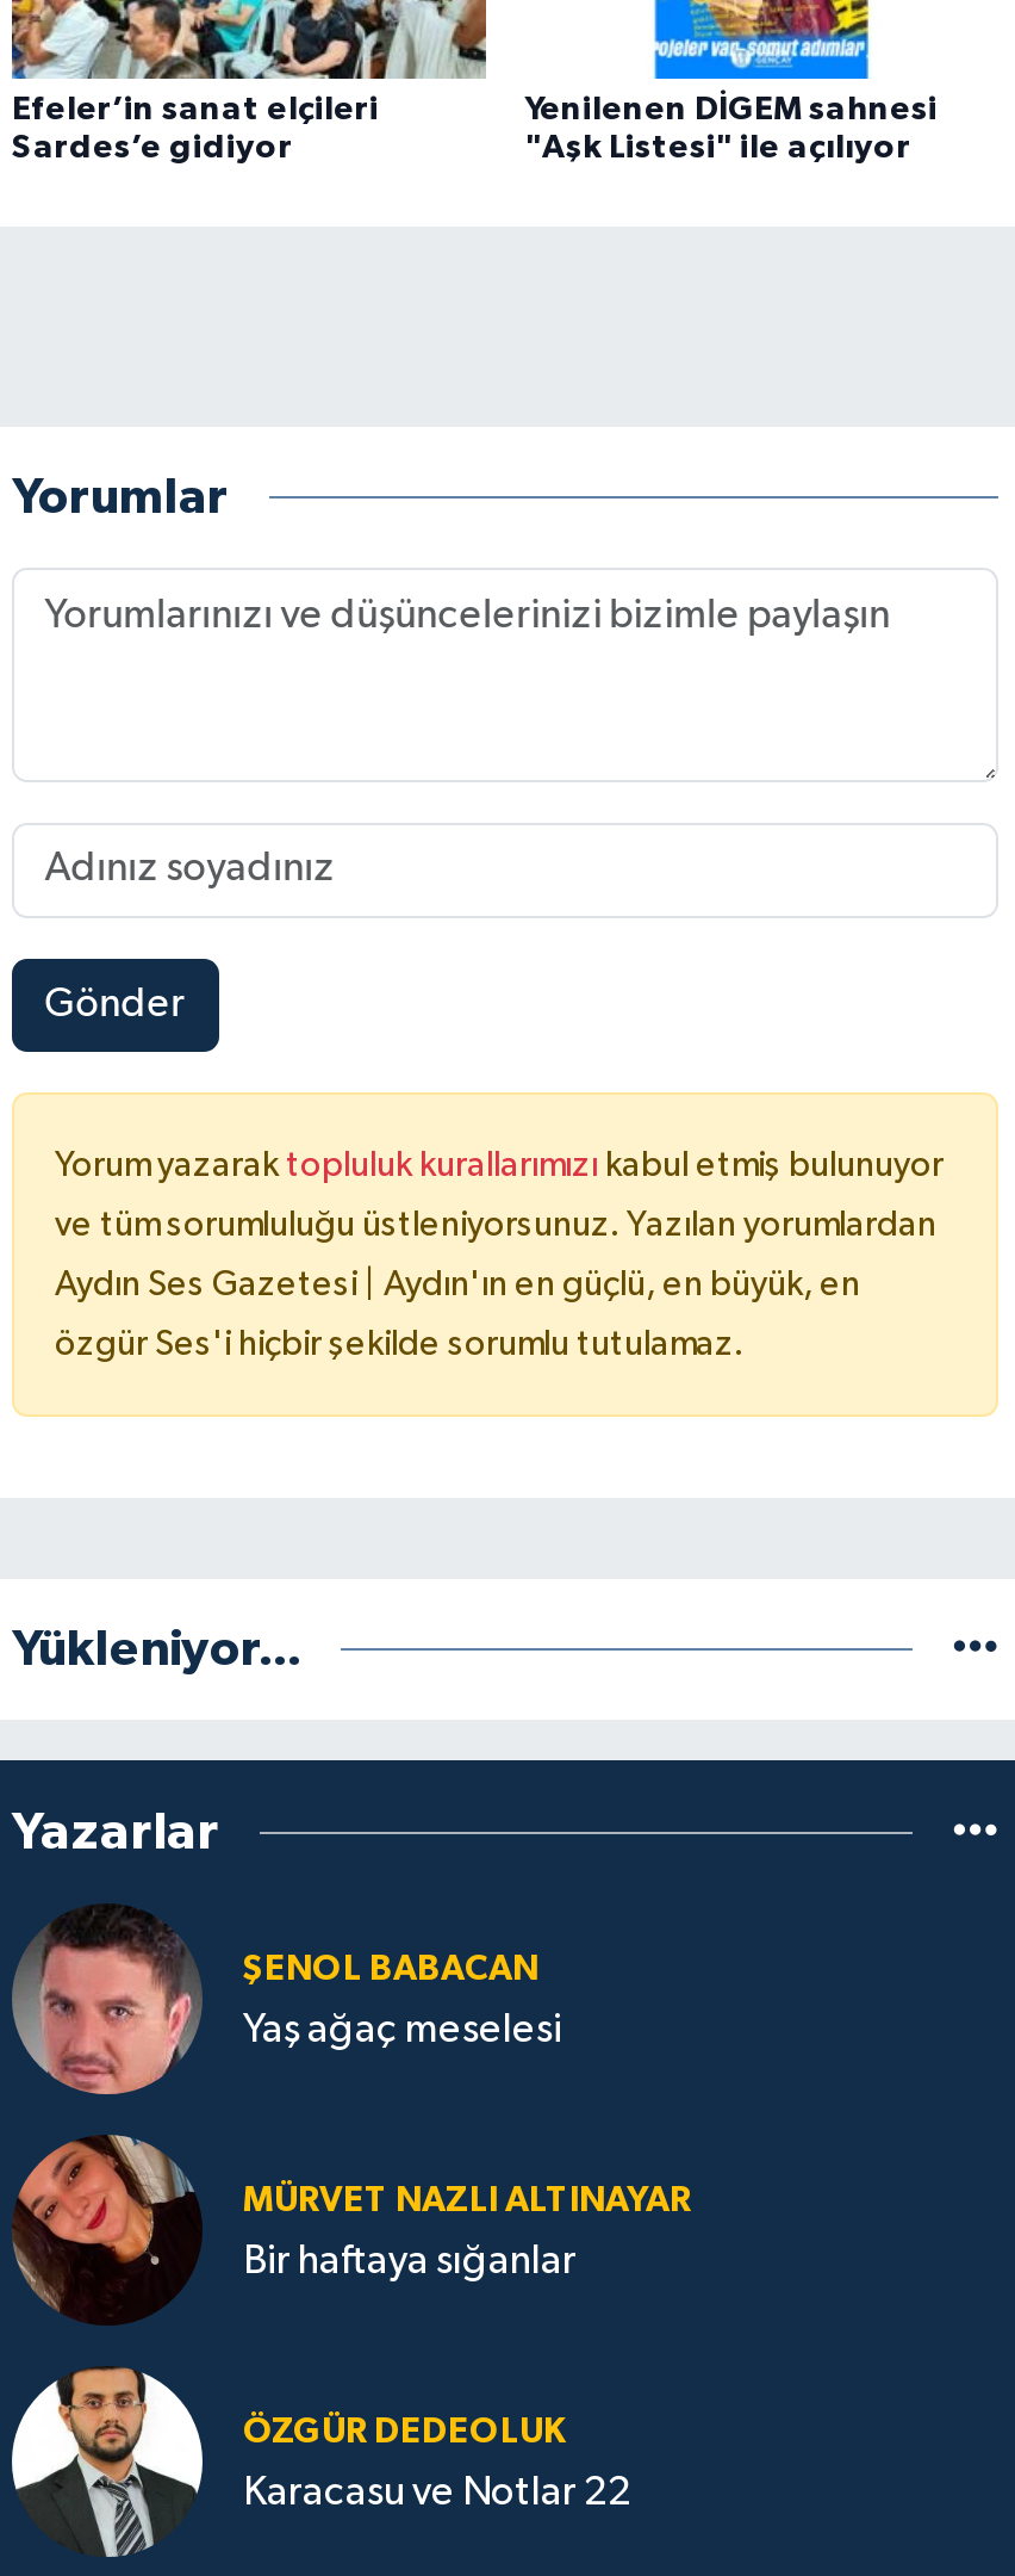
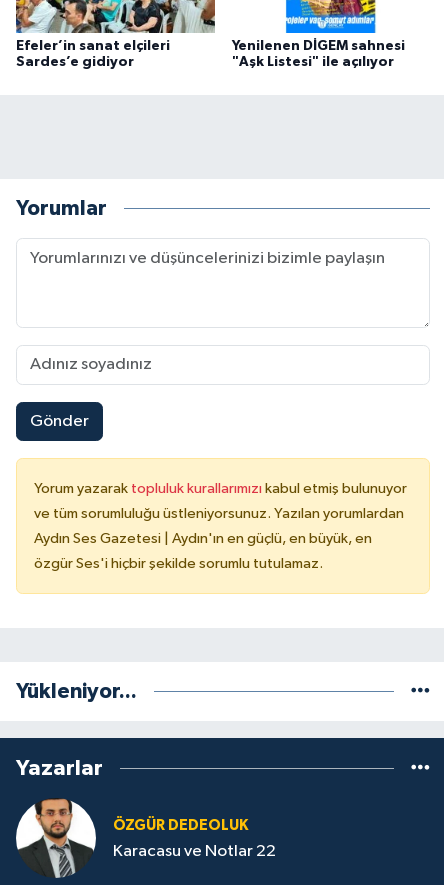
- [image]
- ŞENOL BABACAN
- Yaş ağaç meselesi

- [image]
- MÜRVET NAZLI ALTINAYAR
- Bir haftaya sığanlar
